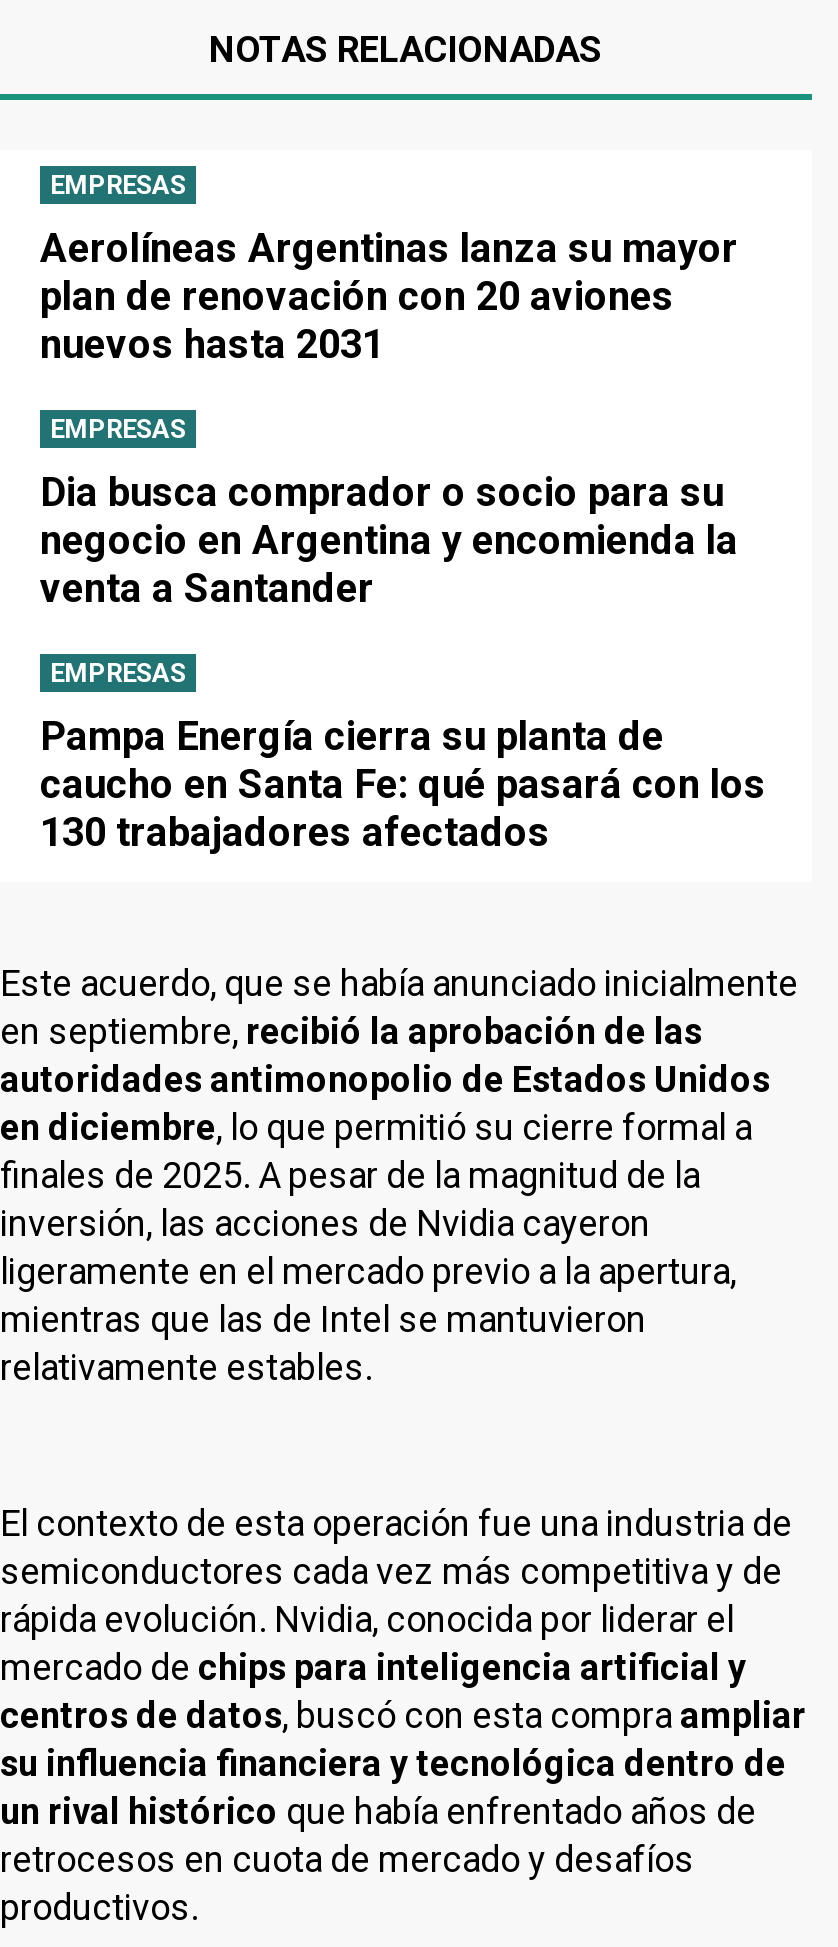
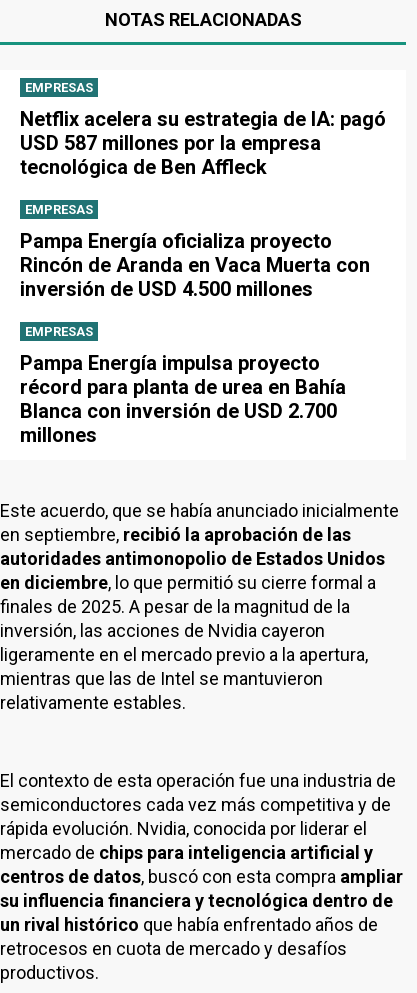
- Aerolíneas Argentinas lanza su mayor
- plan de renovación con 20 aviones
- nuevos hasta 2031
+ Netflix acelera su estrategia de IA: pagó
+ USD 587 millones por la empresa
+ tecnológica de Ben Affleck

- Dia busca comprador o socio para su
- negocio en Argentina y encomienda la
- venta a Santander
+ Pampa Energía oficializa proyecto
+ Rincón de Aranda en Vaca Muerta con
+ inversión de USD 4.500 millones

- Pampa Energía cierra su planta de
- caucho en Santa Fe: qué pasará con los
- 130 trabajadores afectados
+ Pampa Energía impulsa proyecto
+ récord para planta de urea en Bahía
+ Blanca con inversión de USD 2.700
+ millones
